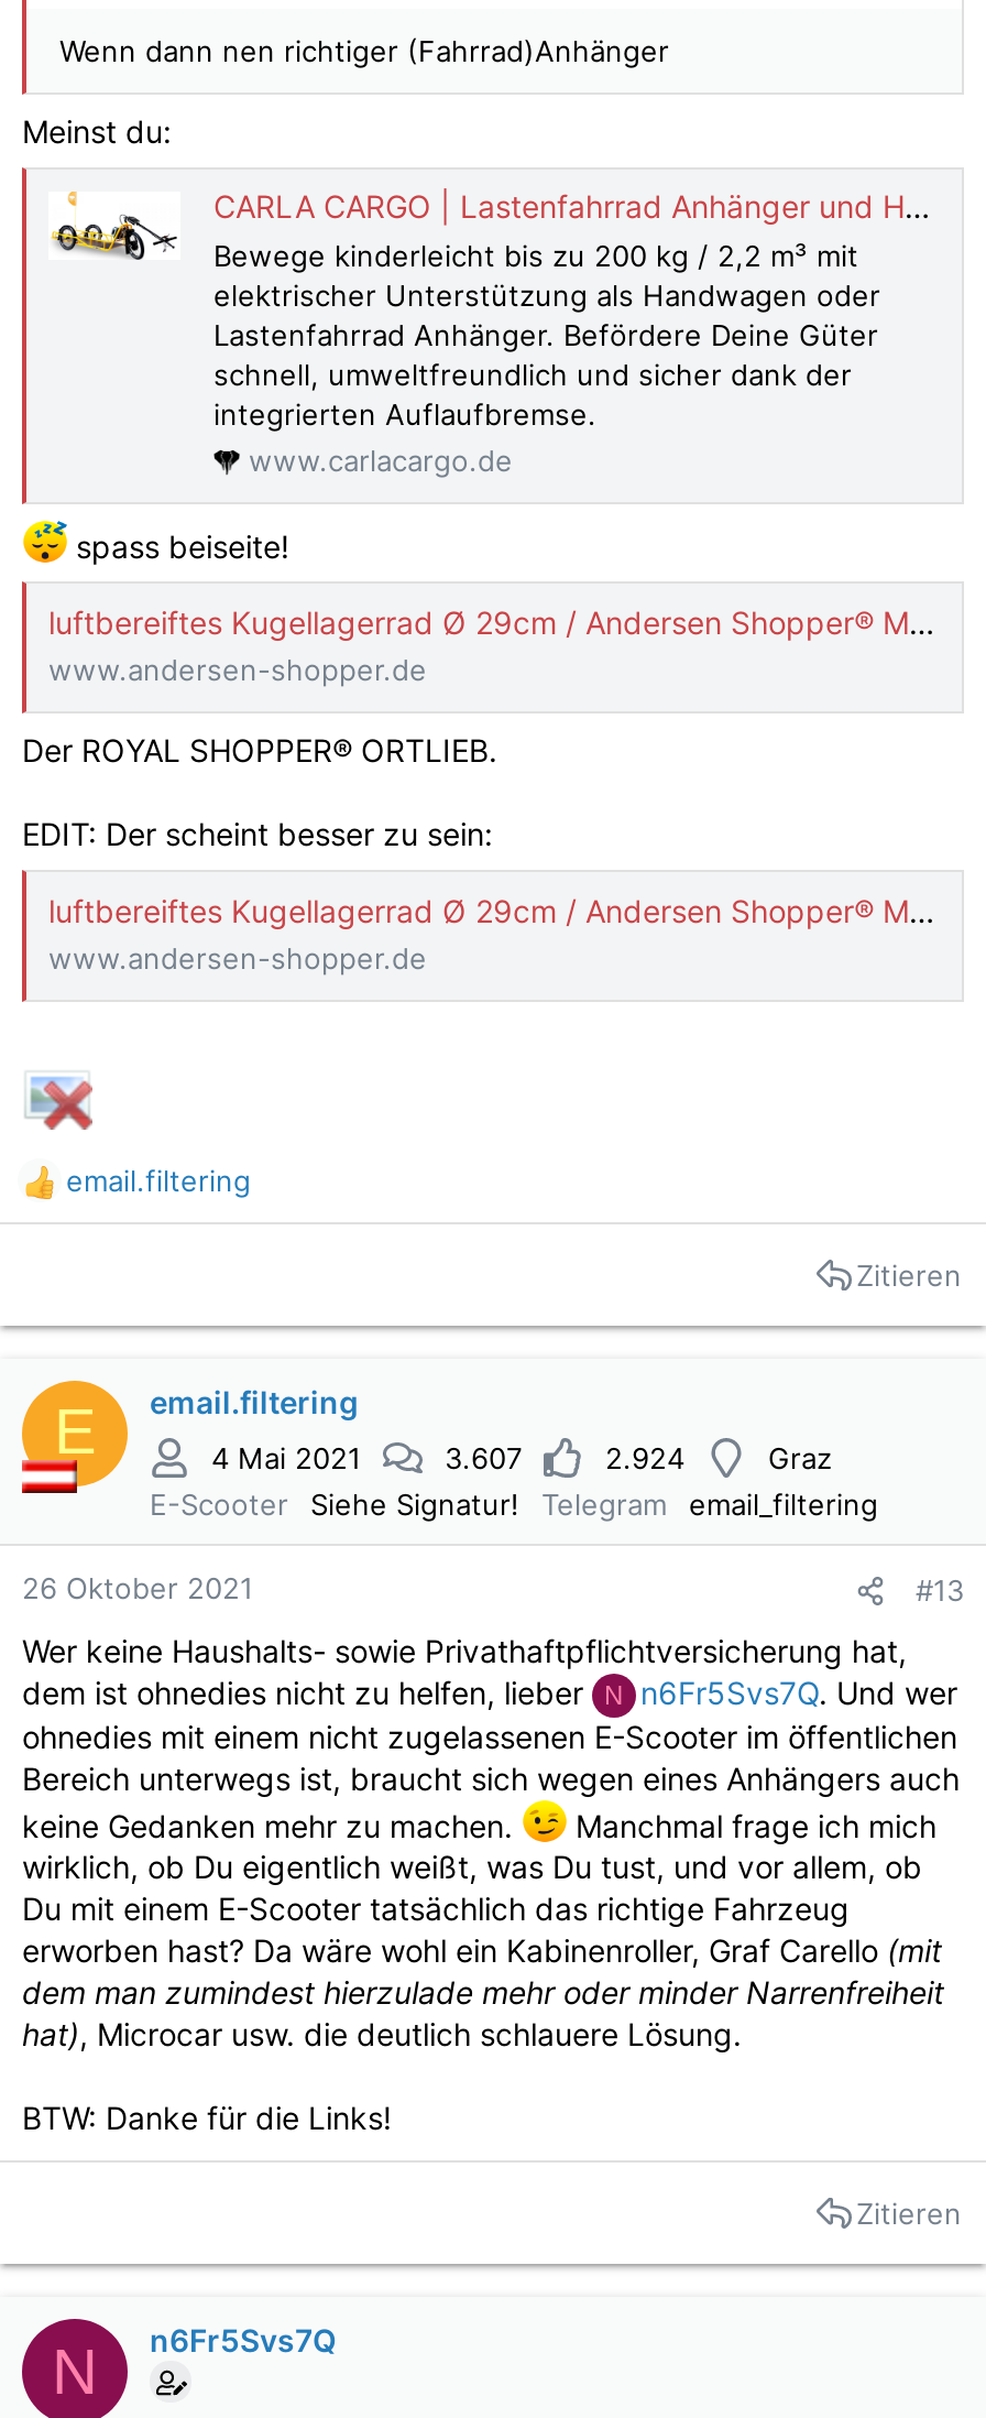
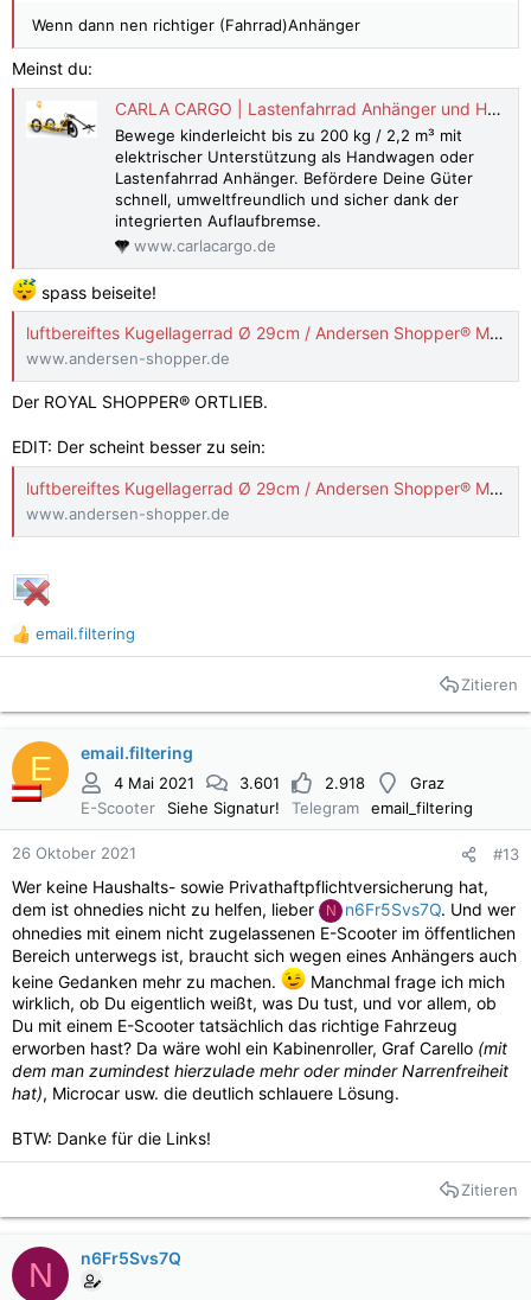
- 3.607
+ 3.601

- 2.924
+ 2.918
